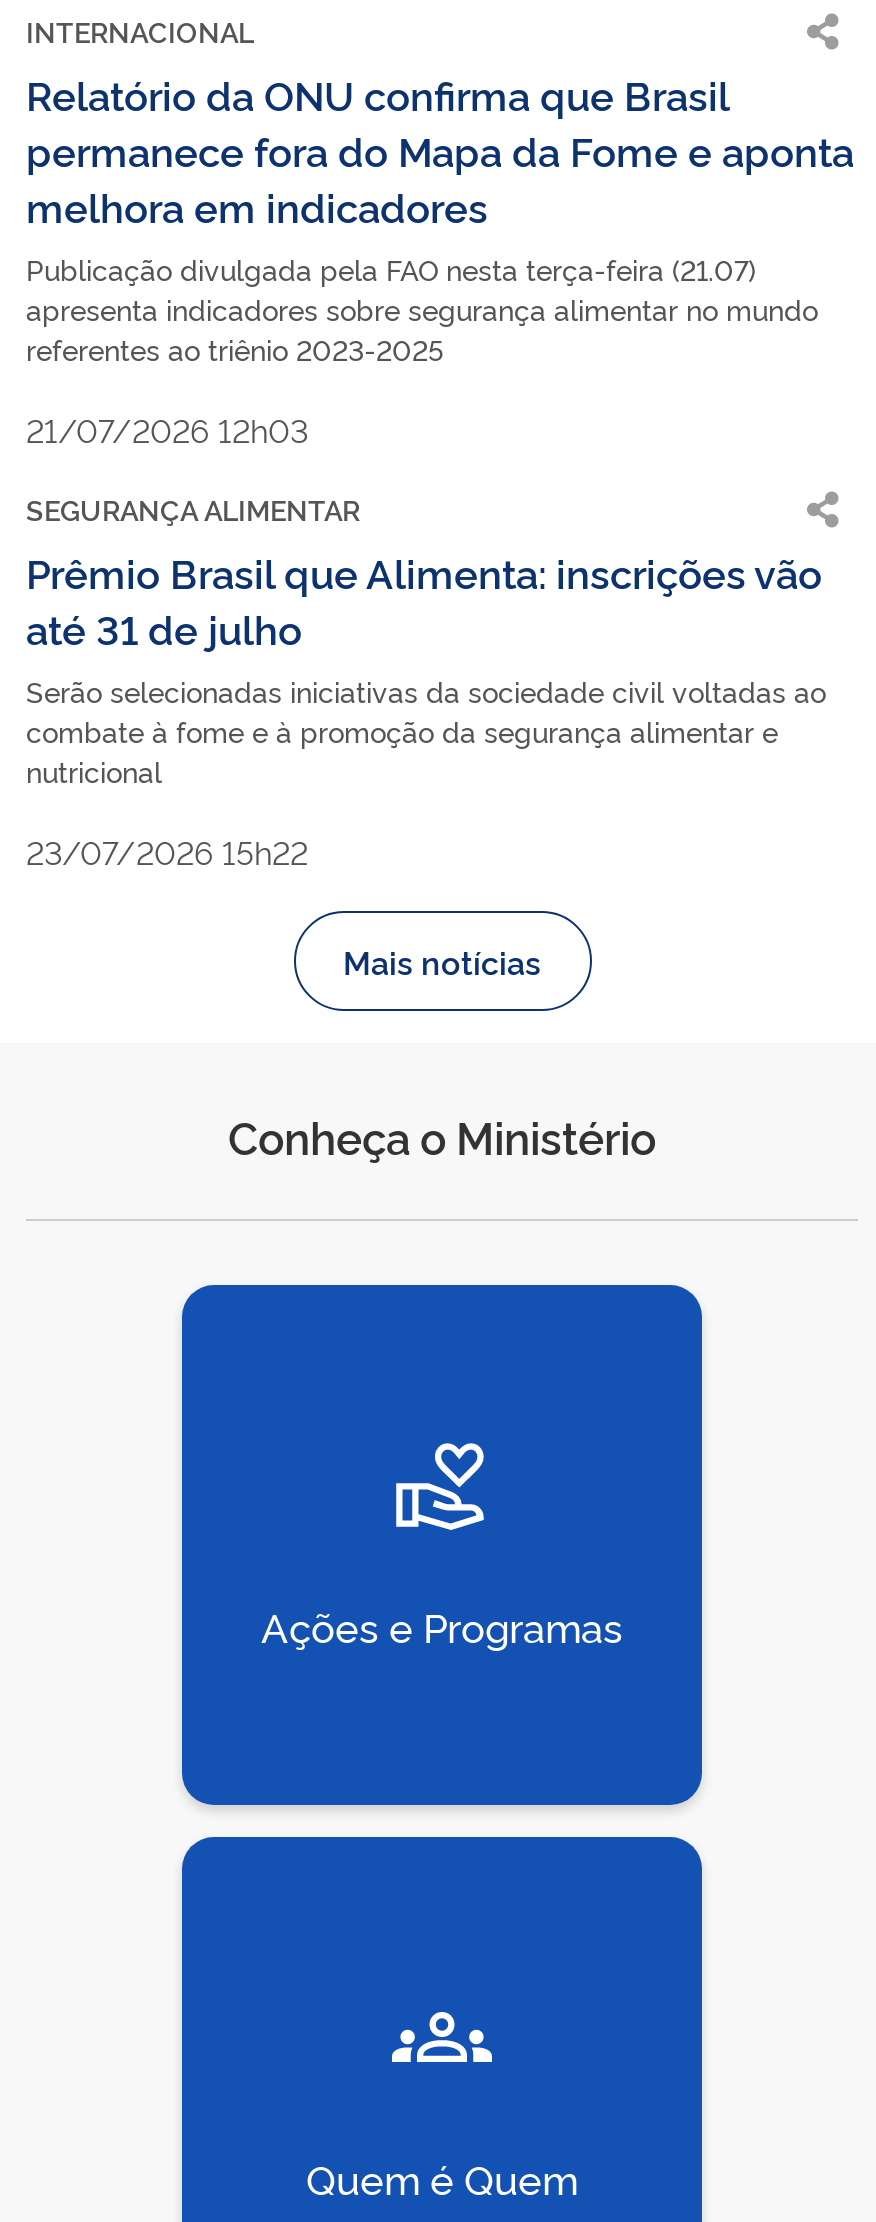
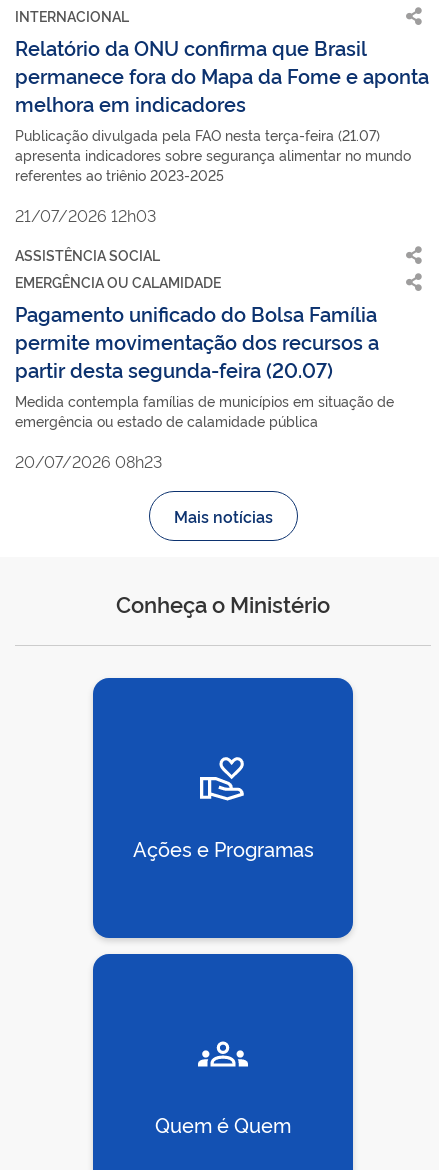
- SEGURANÇA ALIMENTAR
- Prêmio Brasil que Alimenta: inscrições vão
- até 31 de julho
- Serão selecionadas iniciativas da sociedade civil voltadas ao
- combate à fome e à promoção da segurança alimentar e
- nutricional
+ ASSISTÊNCIA SOCIAL
+ EMERGÊNCIA OU CALAMIDADE
+ Pagamento unificado do Bolsa Família
+ permite movimentação dos recursos a
+ partir desta segunda-feira (20.07)
+ Medida contempla famílias de municípios em situação de
+ emergência ou estado de calamidade pública

- 23/07/2026 15h22
+ 20/07/2026 08h23
